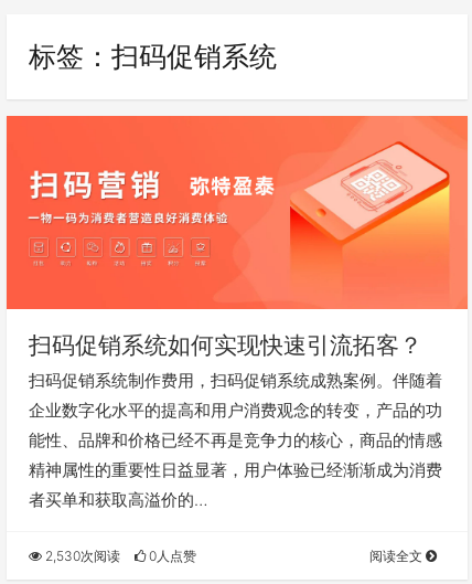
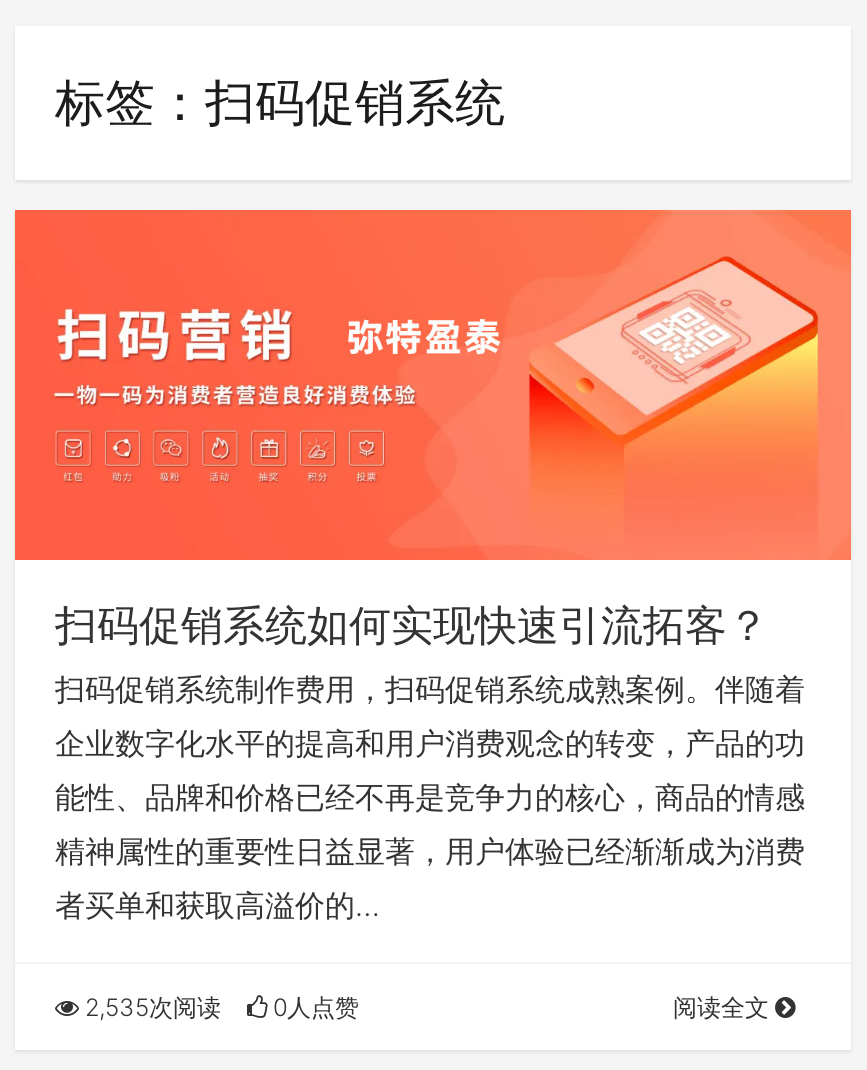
- 2,530次阅读
+ 2,535次阅读
